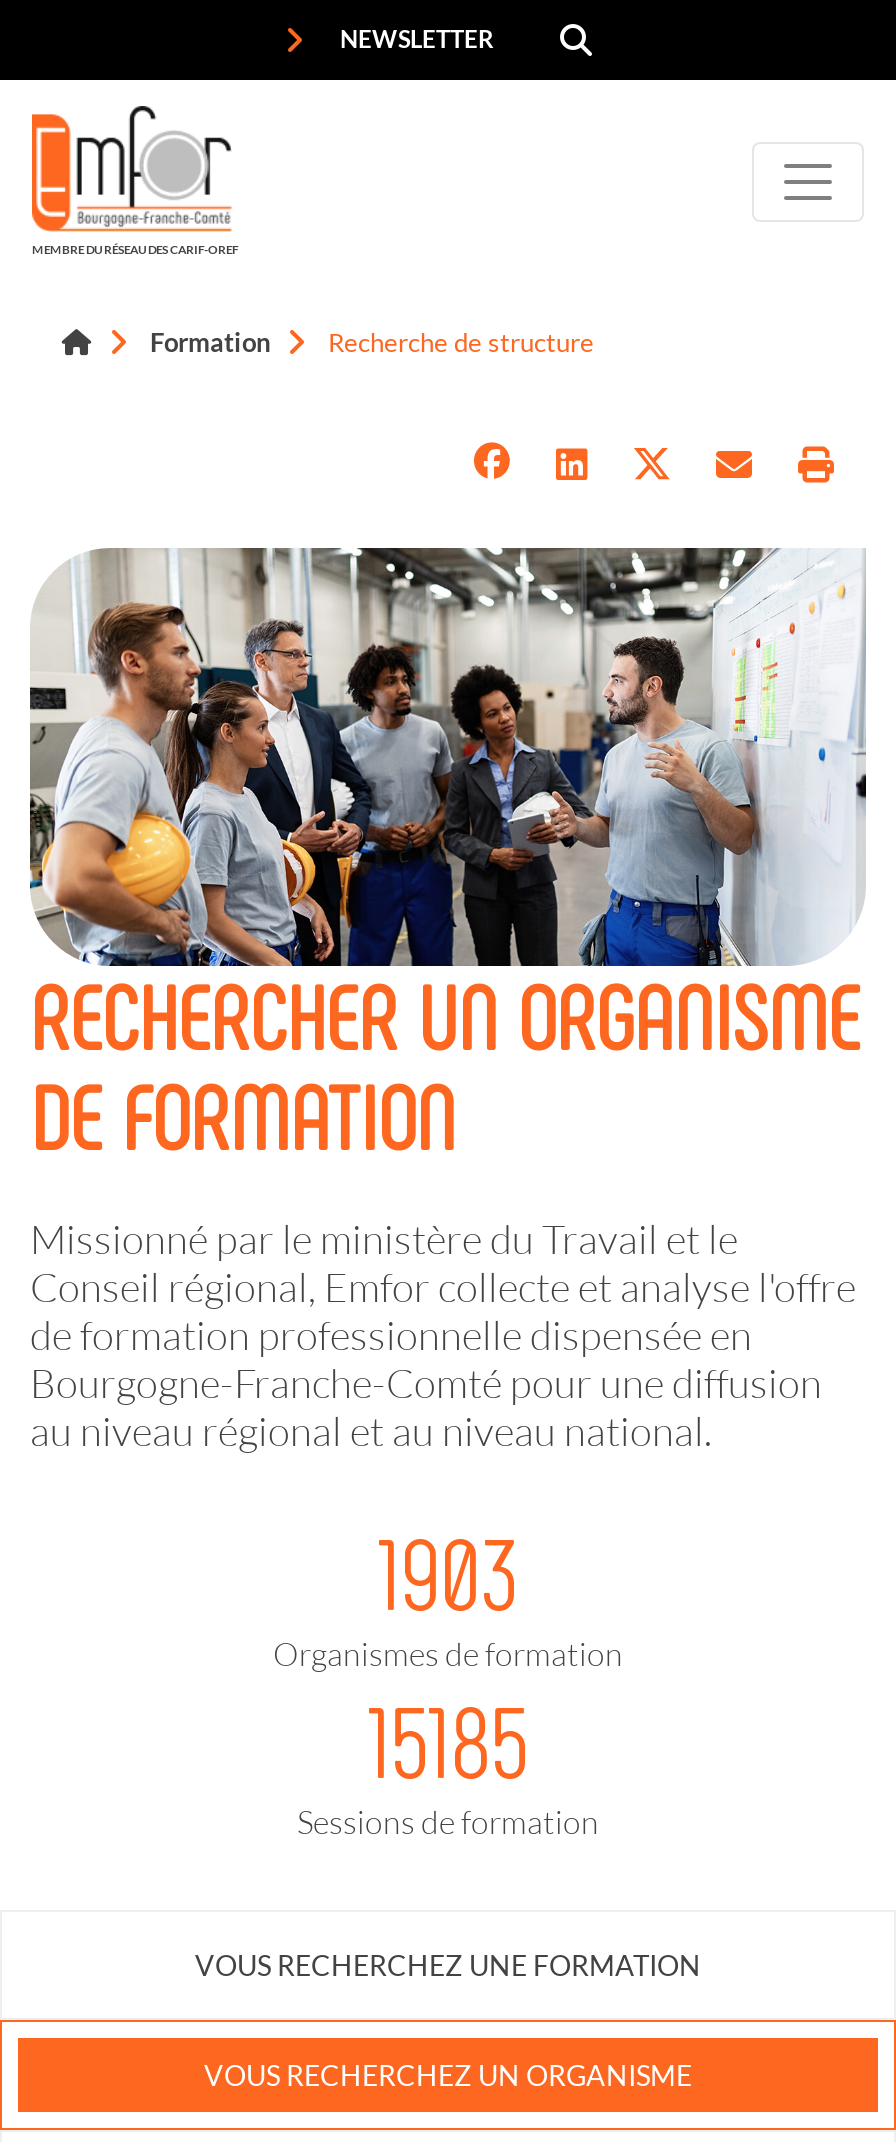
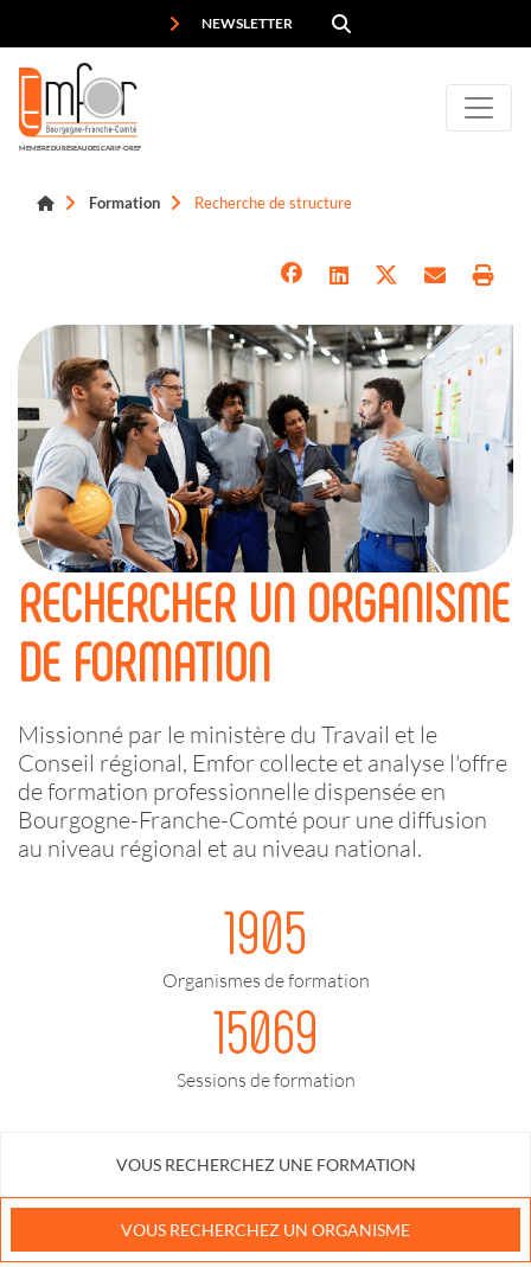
- 1903
+ 1905

- 15185
+ 15069
